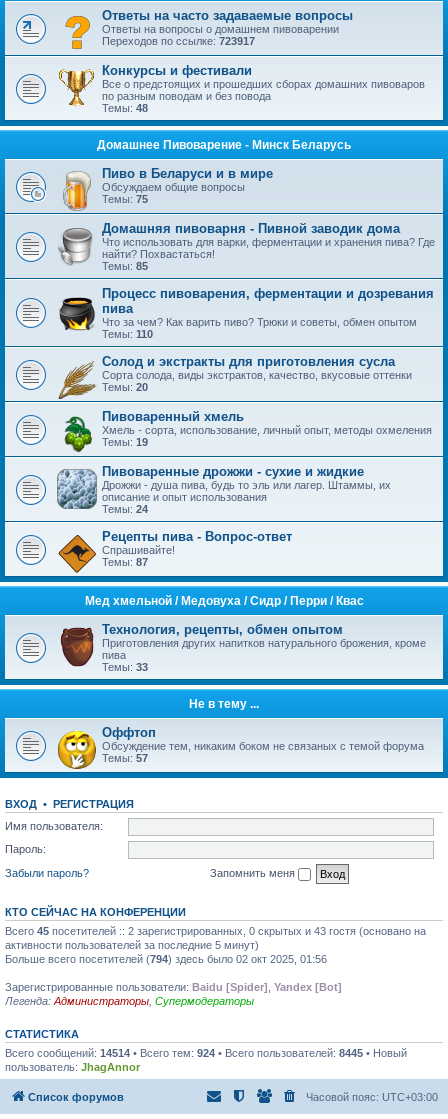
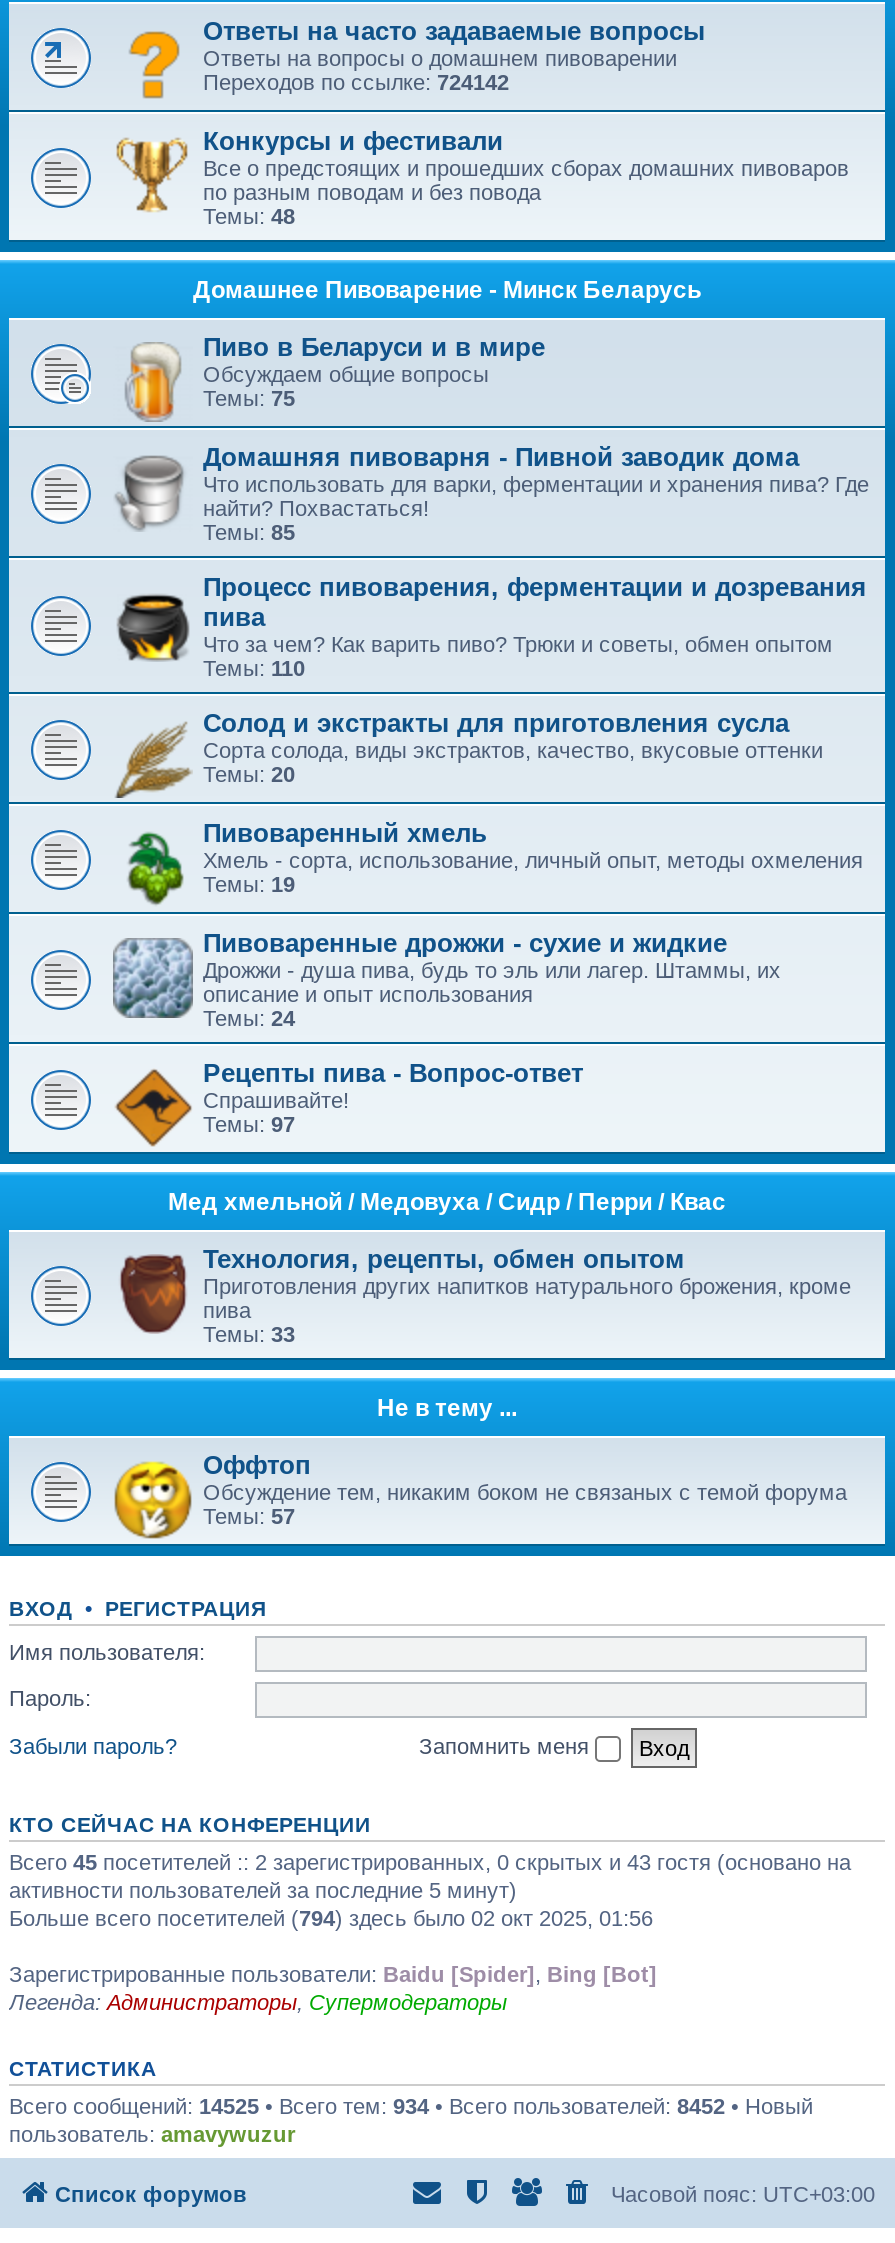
- Переходов по ссылке: 723917
+ Переходов по ссылке: 724142

- Темы: 87
+ Темы: 97

- Зарегистрированные пользователи: Baidu [Spider], Yandex [Bot]
+ Зарегистрированные пользователи: Baidu [Spider], Bing [Bot]

- Всего сообщений: 14514 • Всего тем: 924 • Всего пользователей: 8445 • Новый
+ Всего сообщений: 14525 • Всего тем: 934 • Всего пользователей: 8452 • Новый

- пользователь: JhagAnnor
+ пользователь: amavywuzur
